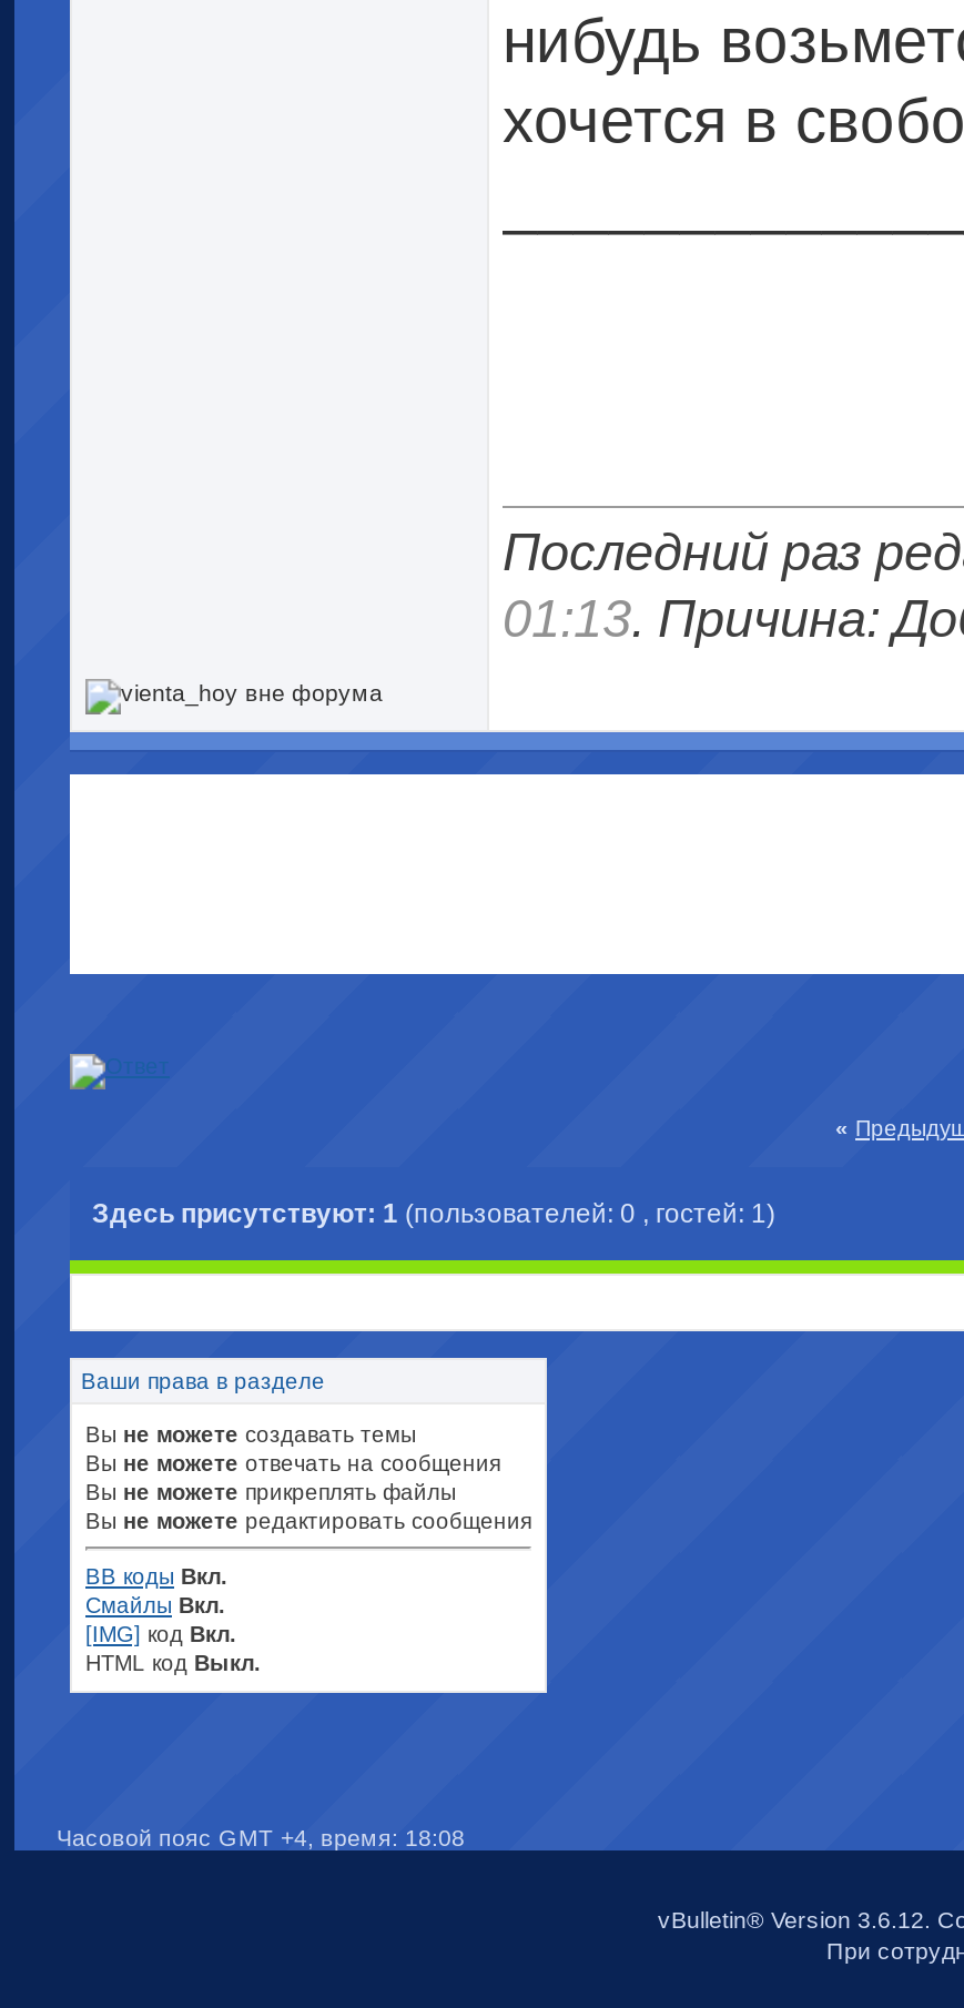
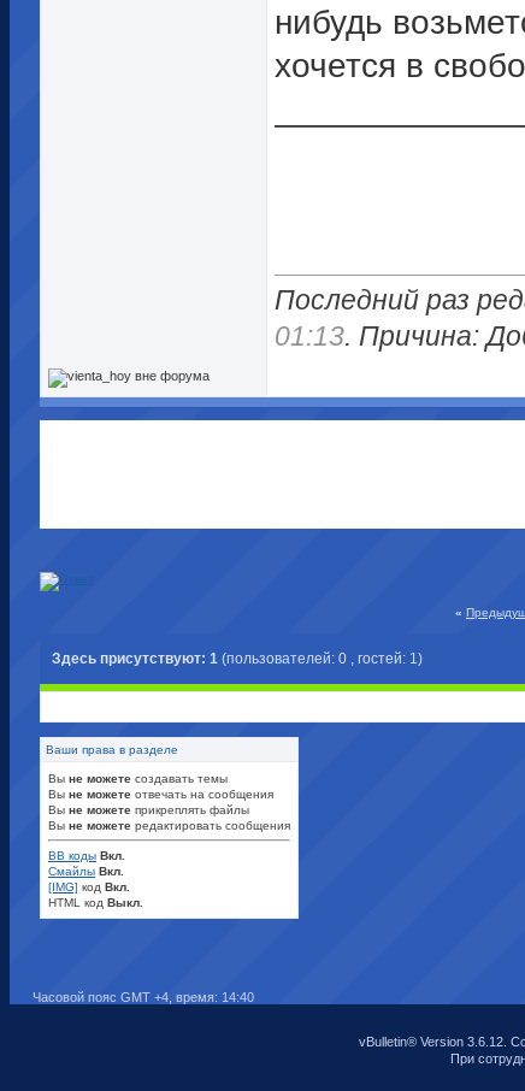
- Часовой пояс GMT +4, время: 18:08
+ Часовой пояс GMT +4, время: 14:40
